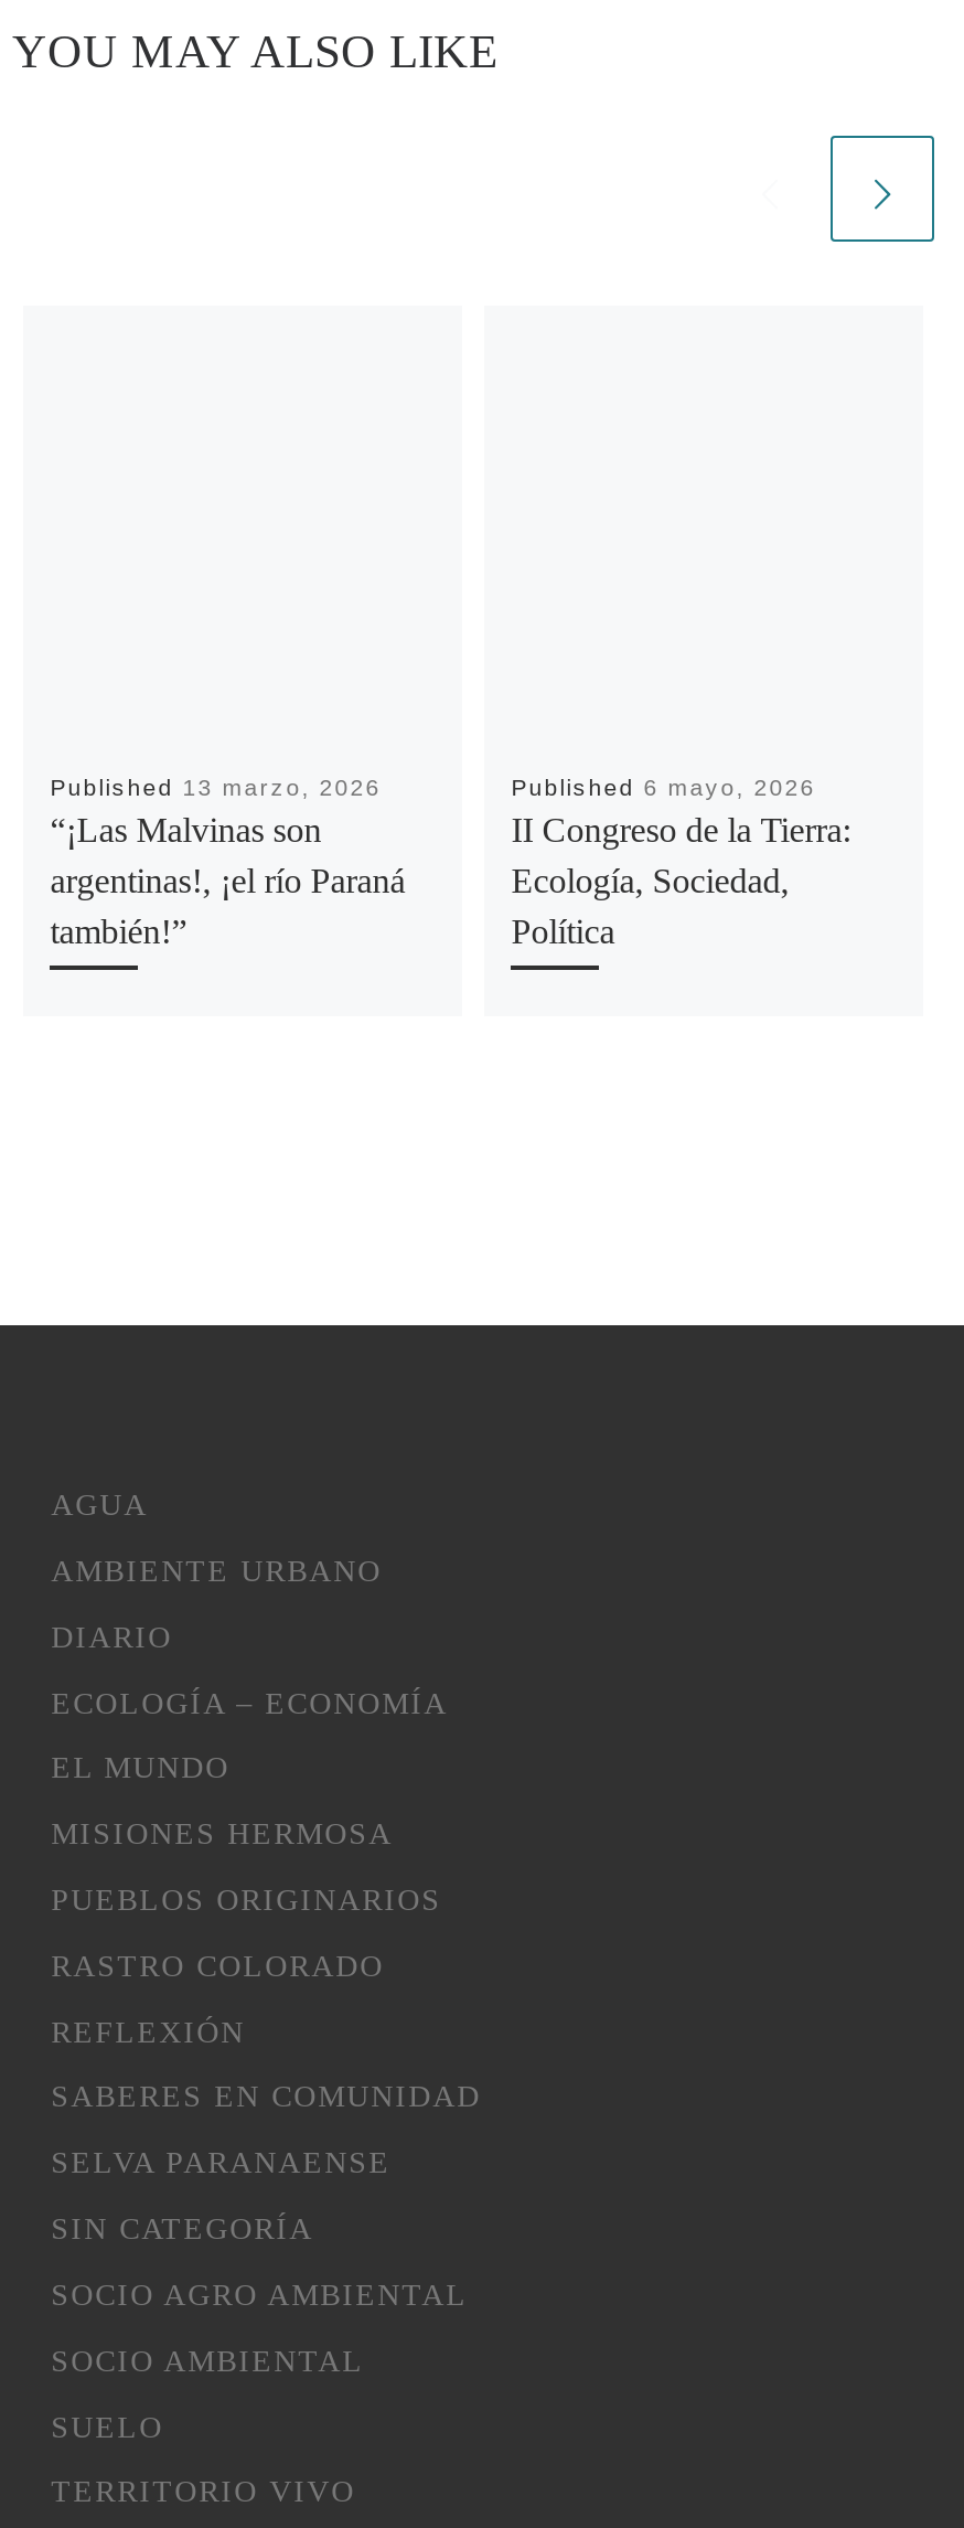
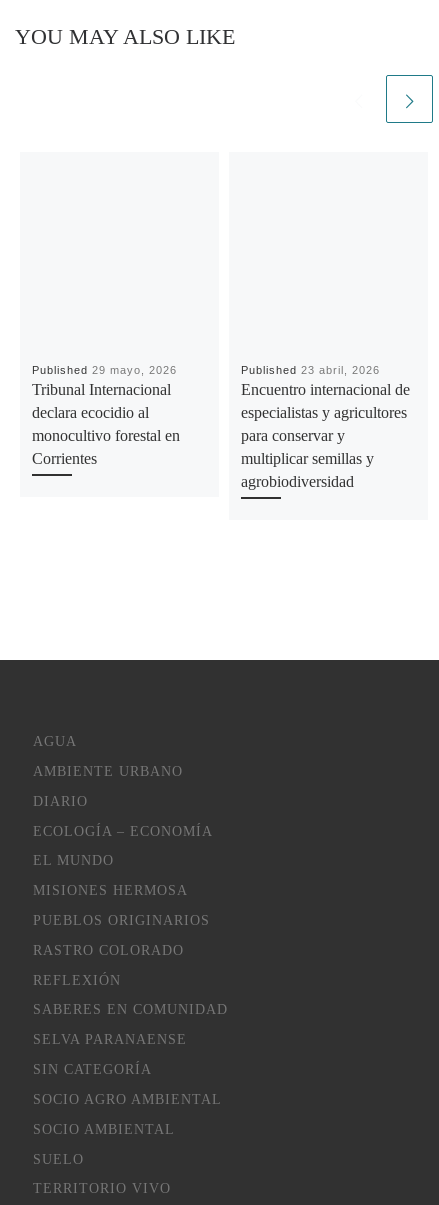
- Published 13 marzo, 2026
- “¡Las Malvinas son
- argentinas!, ¡el río Paraná
- también!”
+ Published 29 mayo, 2026
+ Tribunal Internacional
+ declara ecocidio al
+ monocultivo forestal en
+ Corrientes

- Published 6 mayo, 2026
- II Congreso de la Tierra:
- Ecología, Sociedad,
- Política
+ Published 23 abril, 2026
+ Encuentro internacional de
+ especialistas y agricultores
+ para conservar y
+ multiplicar semillas y
+ agrobiodiversidad
